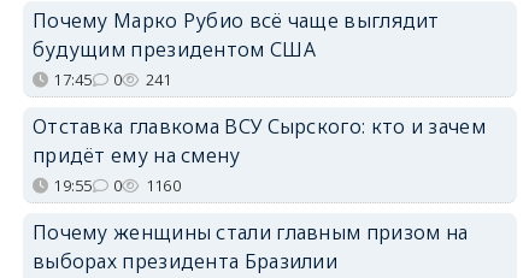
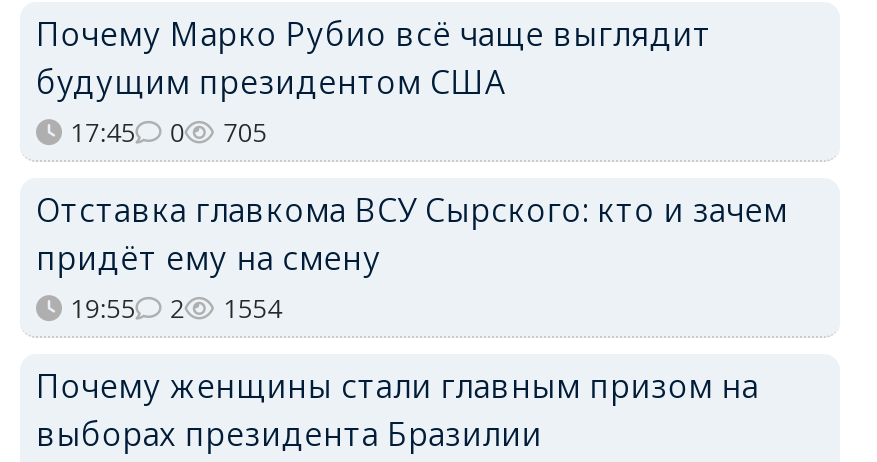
- 17:45 0 241
+ 17:45 0 705

- 0
+ 2

- 1160
+ 1554
